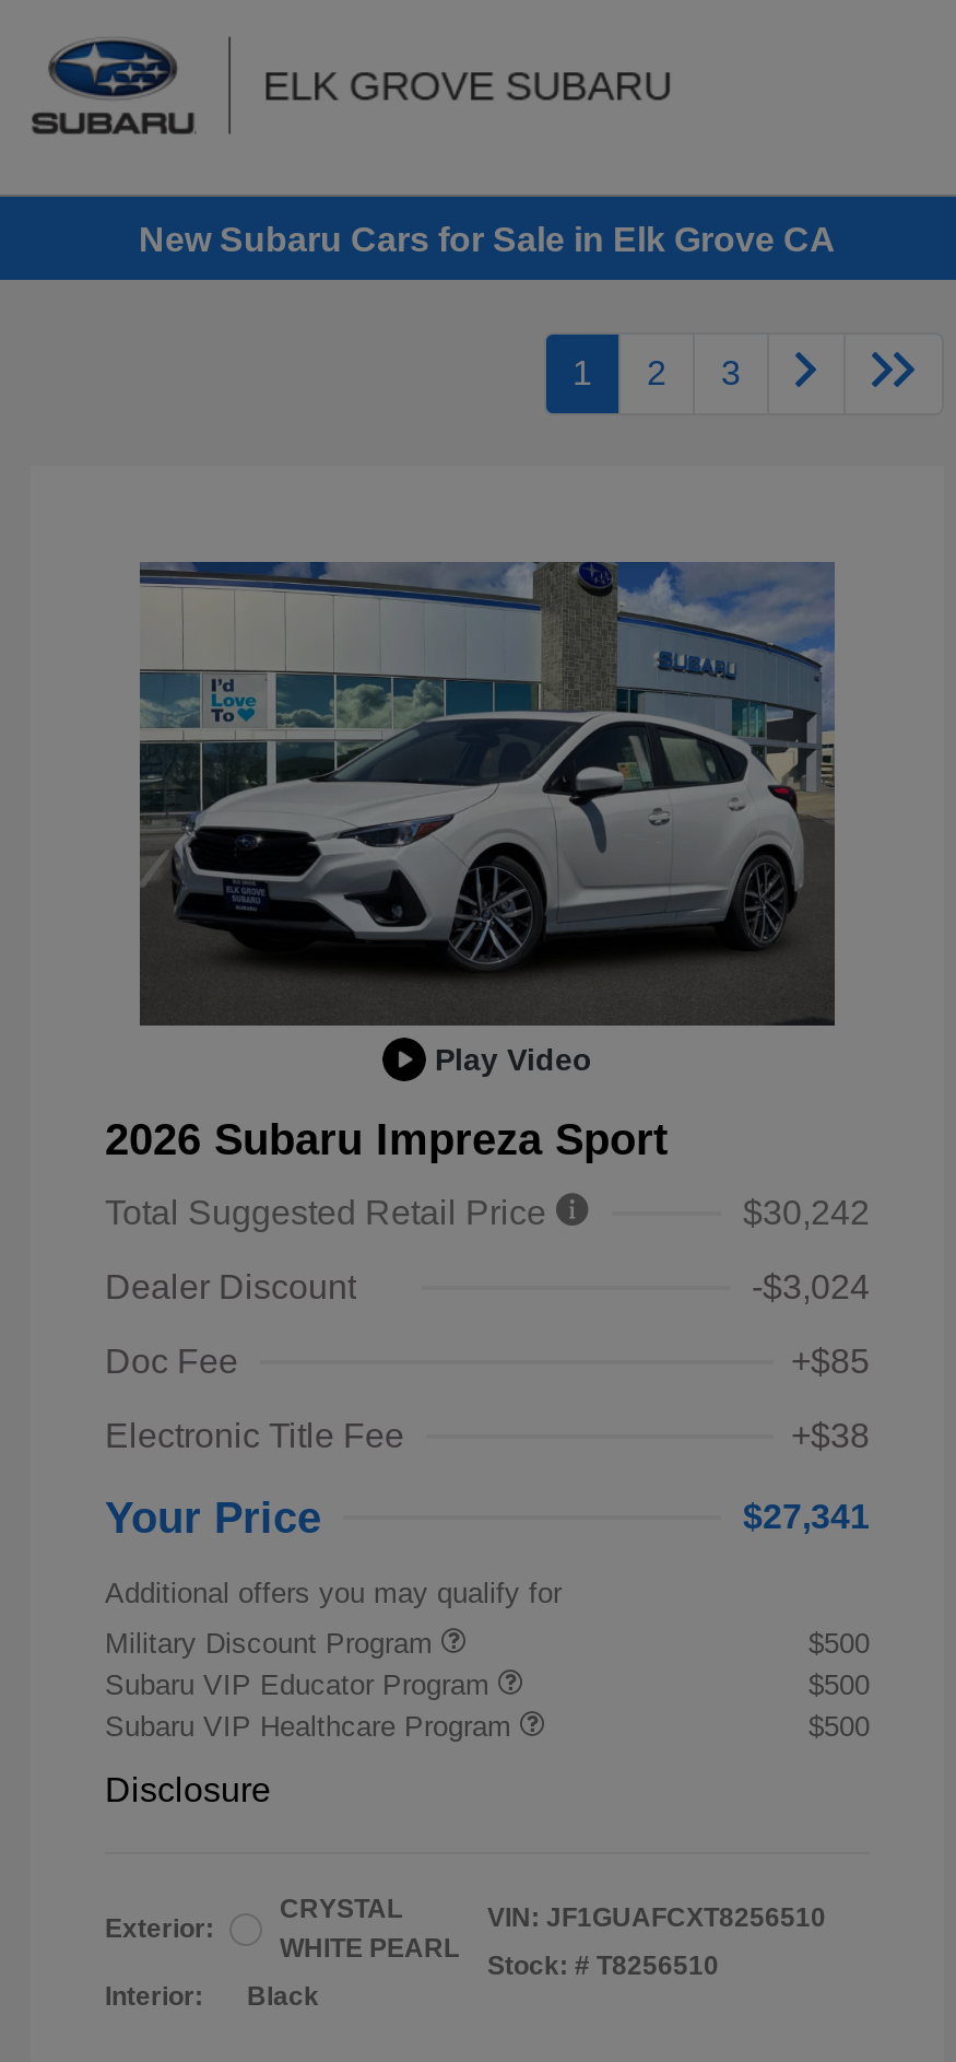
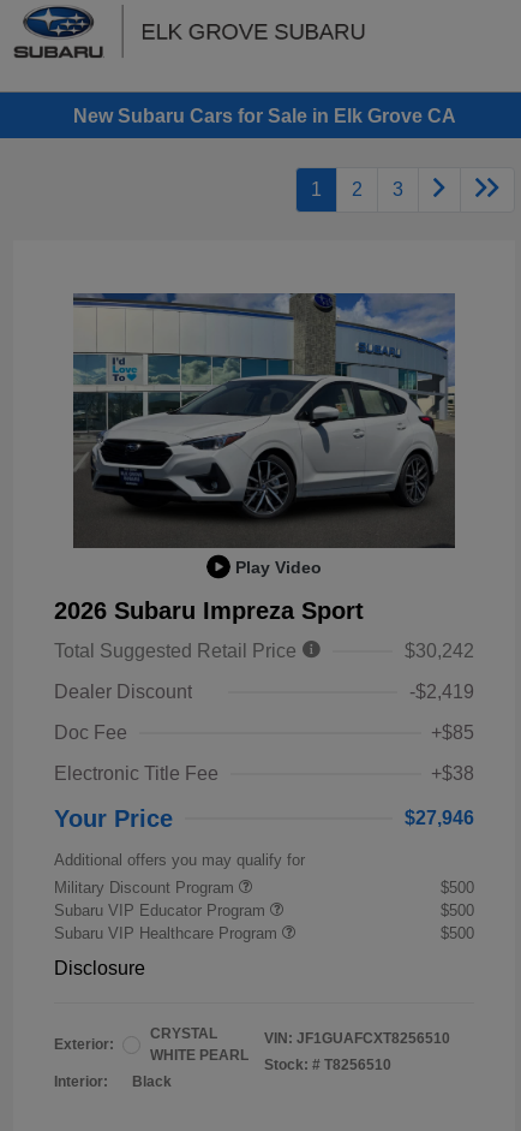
- -$3,024
+ -$2,419

- $27,341
+ $27,946
